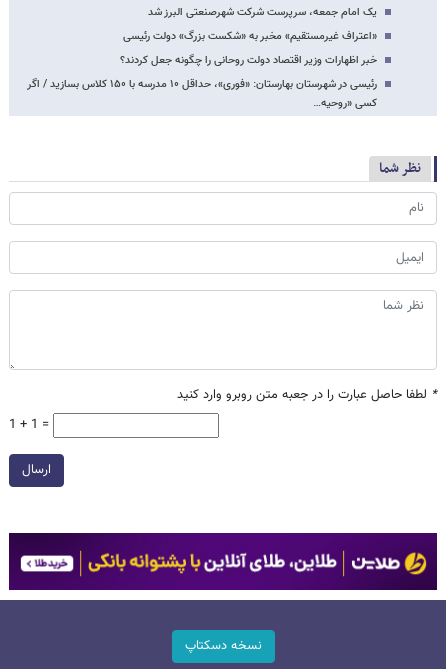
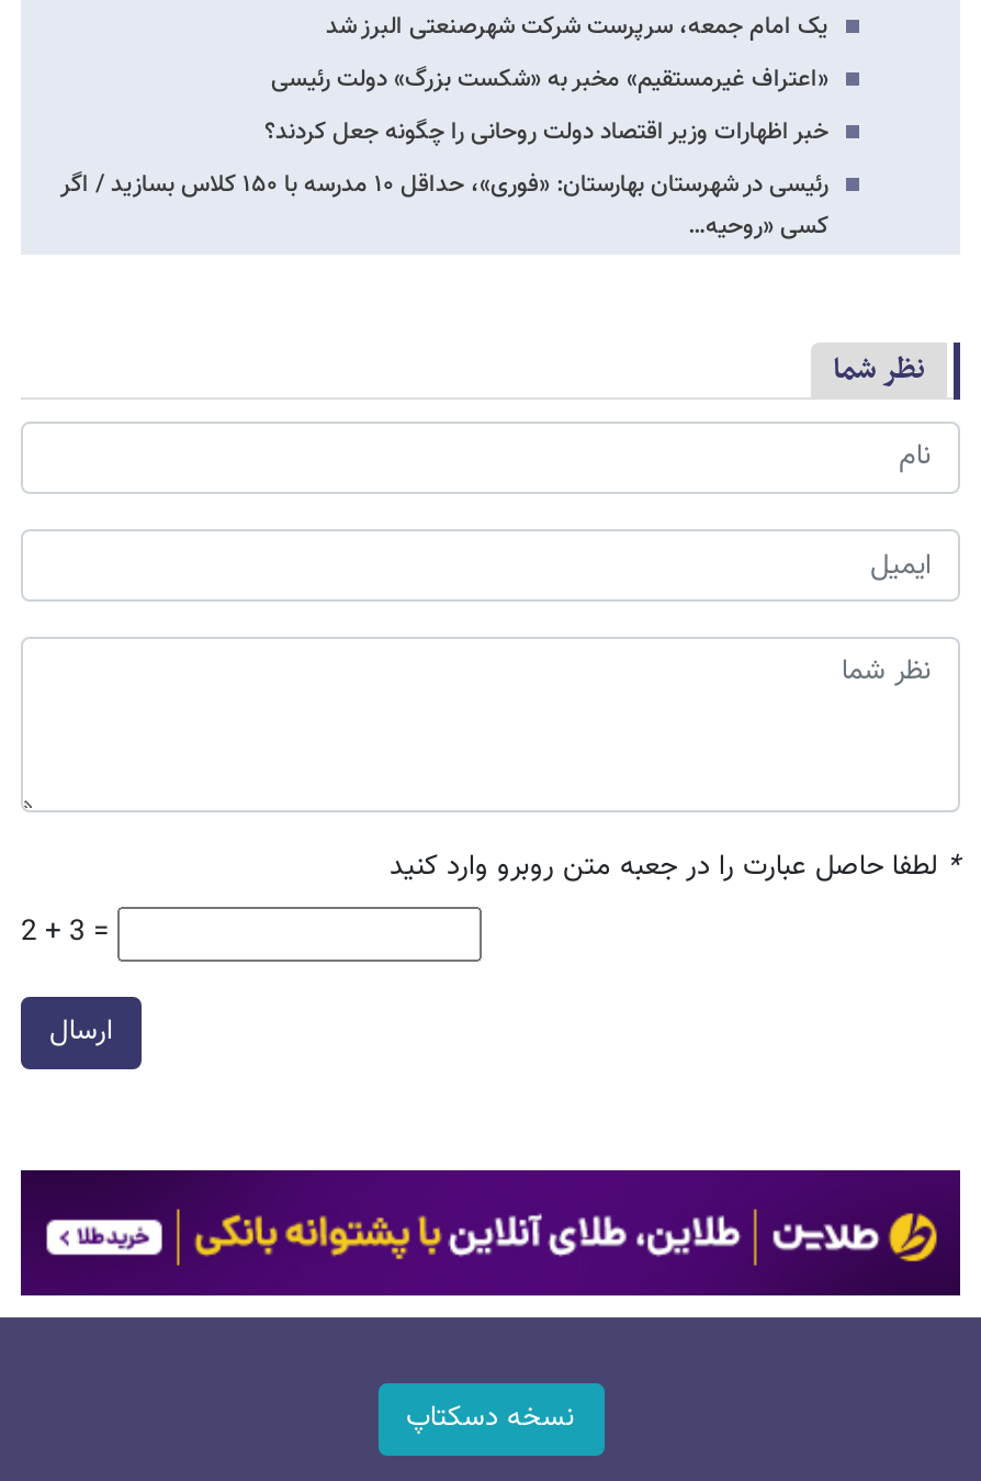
- 1 + 1 =
+ 2 + 3 =
